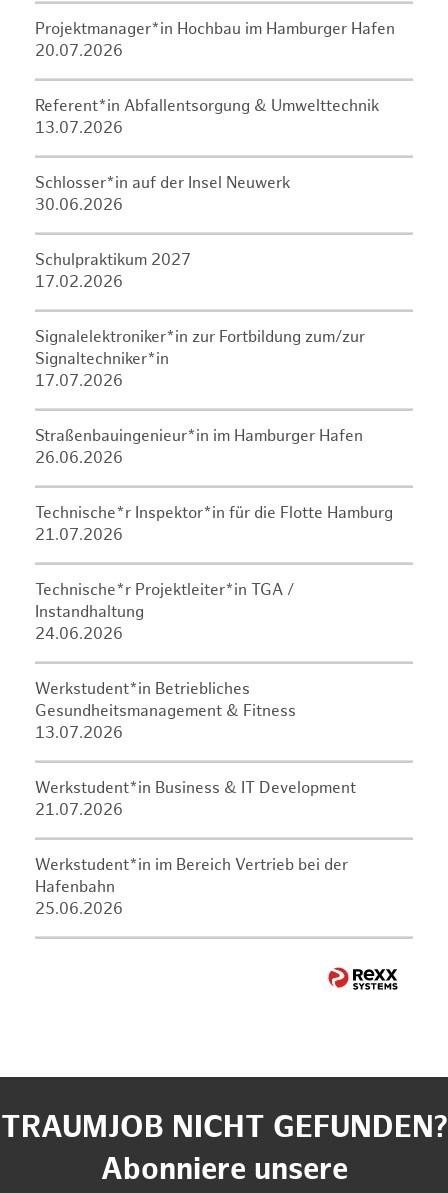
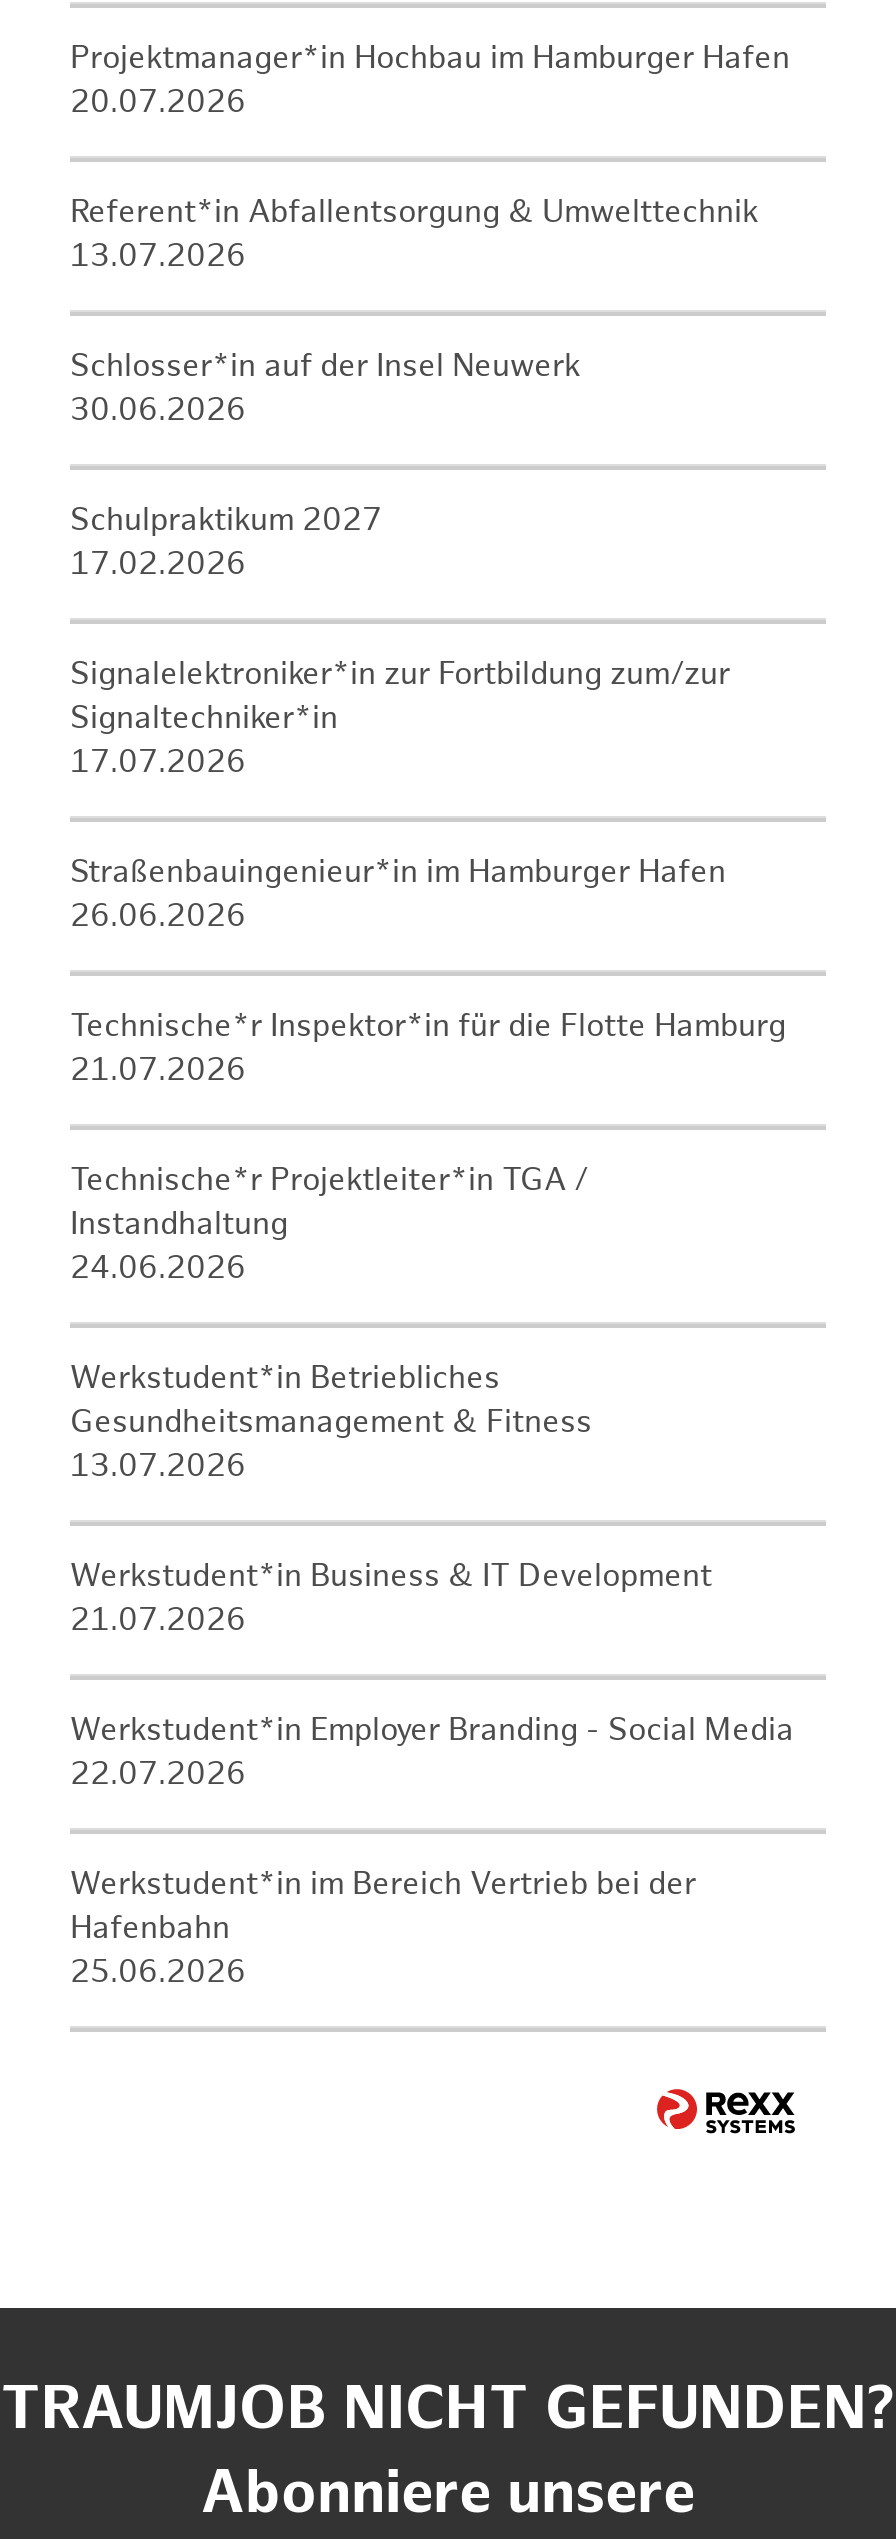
+ Werkstudent*in Employer Branding - Social Media
+ 22.07.2026
